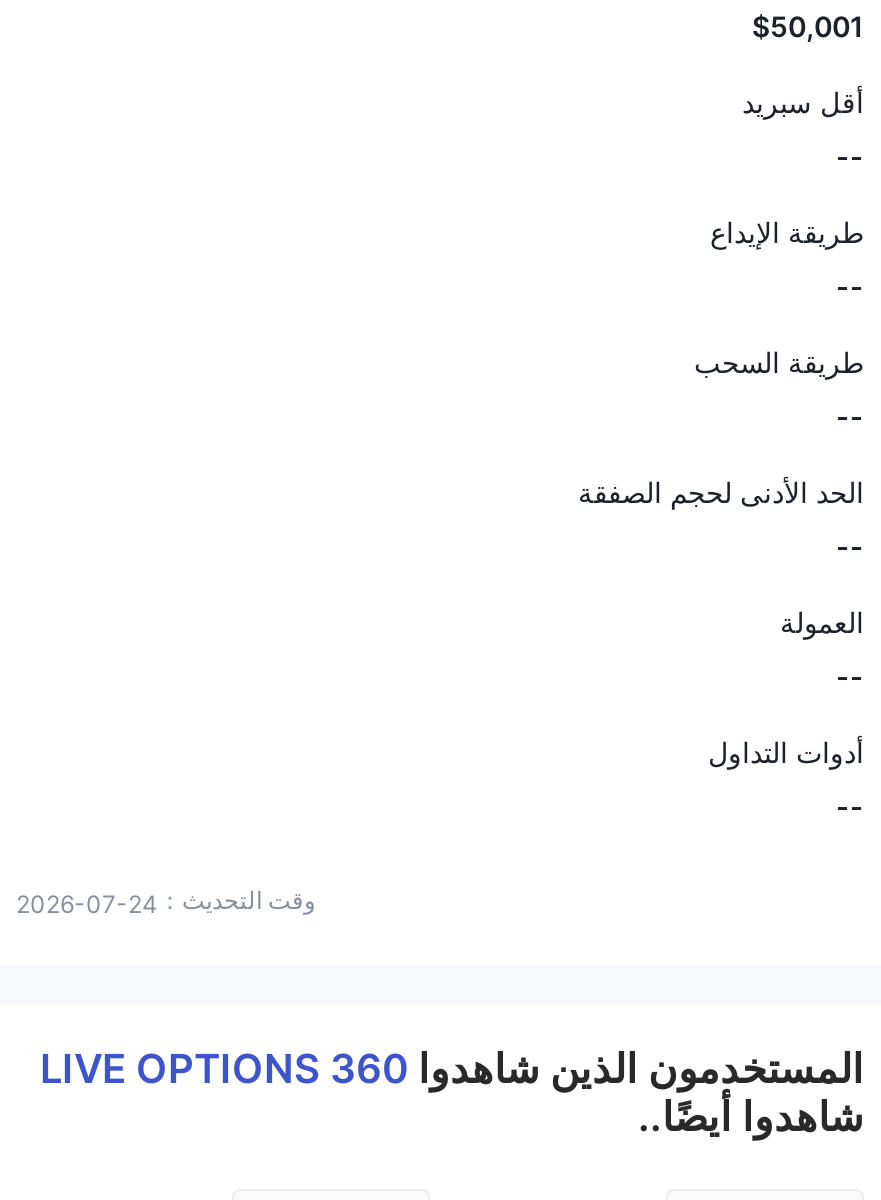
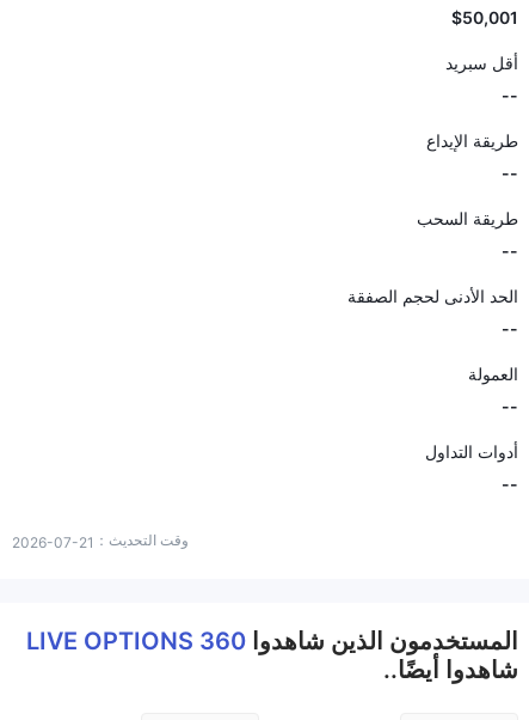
- وقت التحديث：2026-07-24
+ وقت التحديث：2026-07-21
